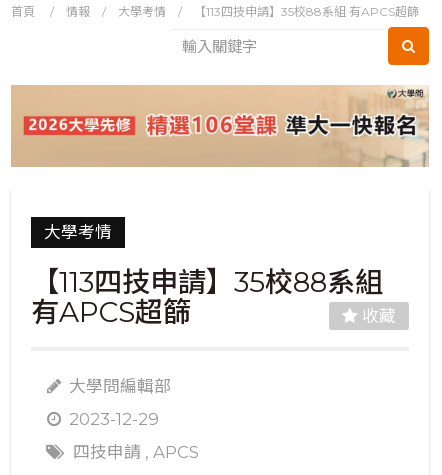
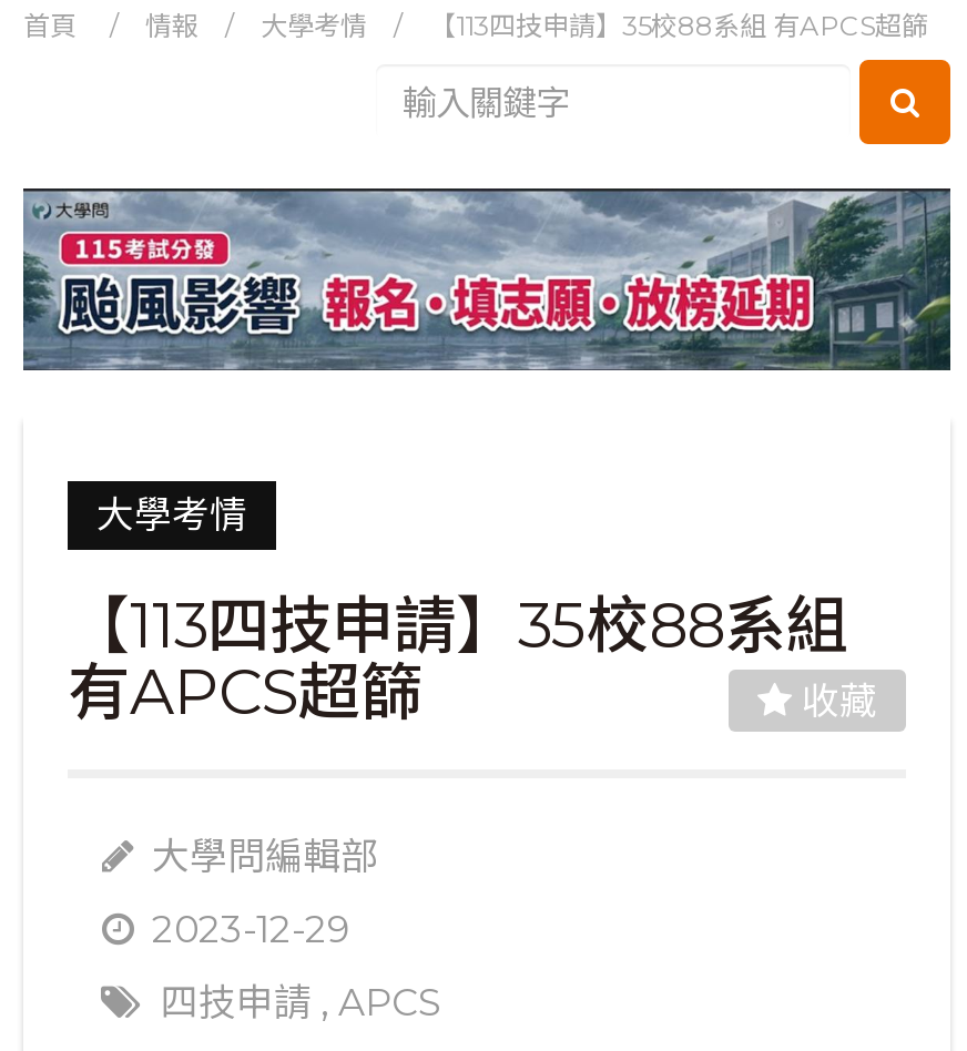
- [image]
+ [image]
